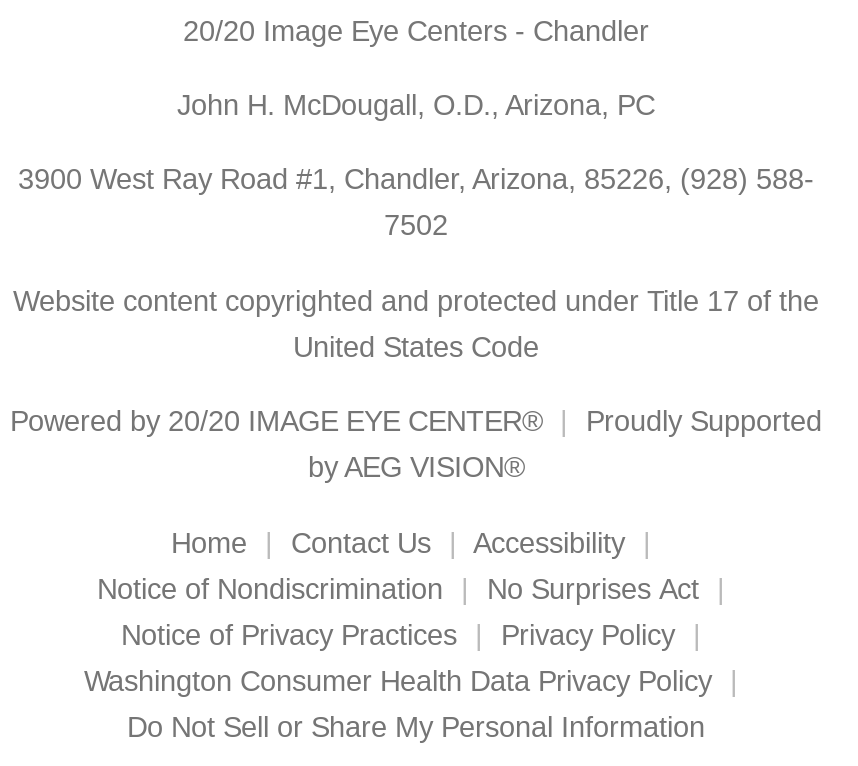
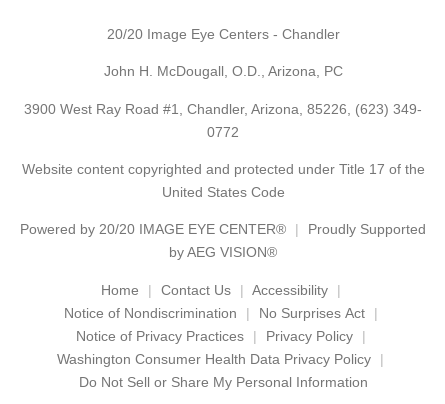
- 3900 West Ray Road #1, Chandler, Arizona, 85226, (928) 588-
+ 3900 West Ray Road #1, Chandler, Arizona, 85226, (623) 349-

- 7502
+ 0772
